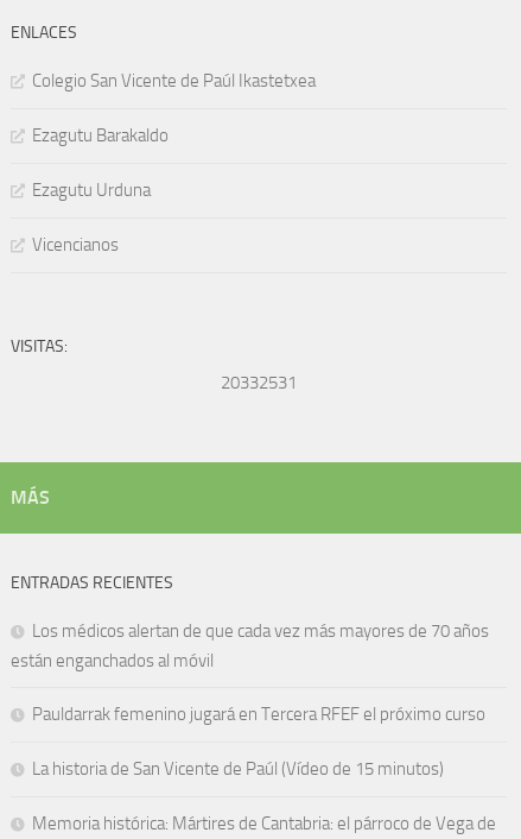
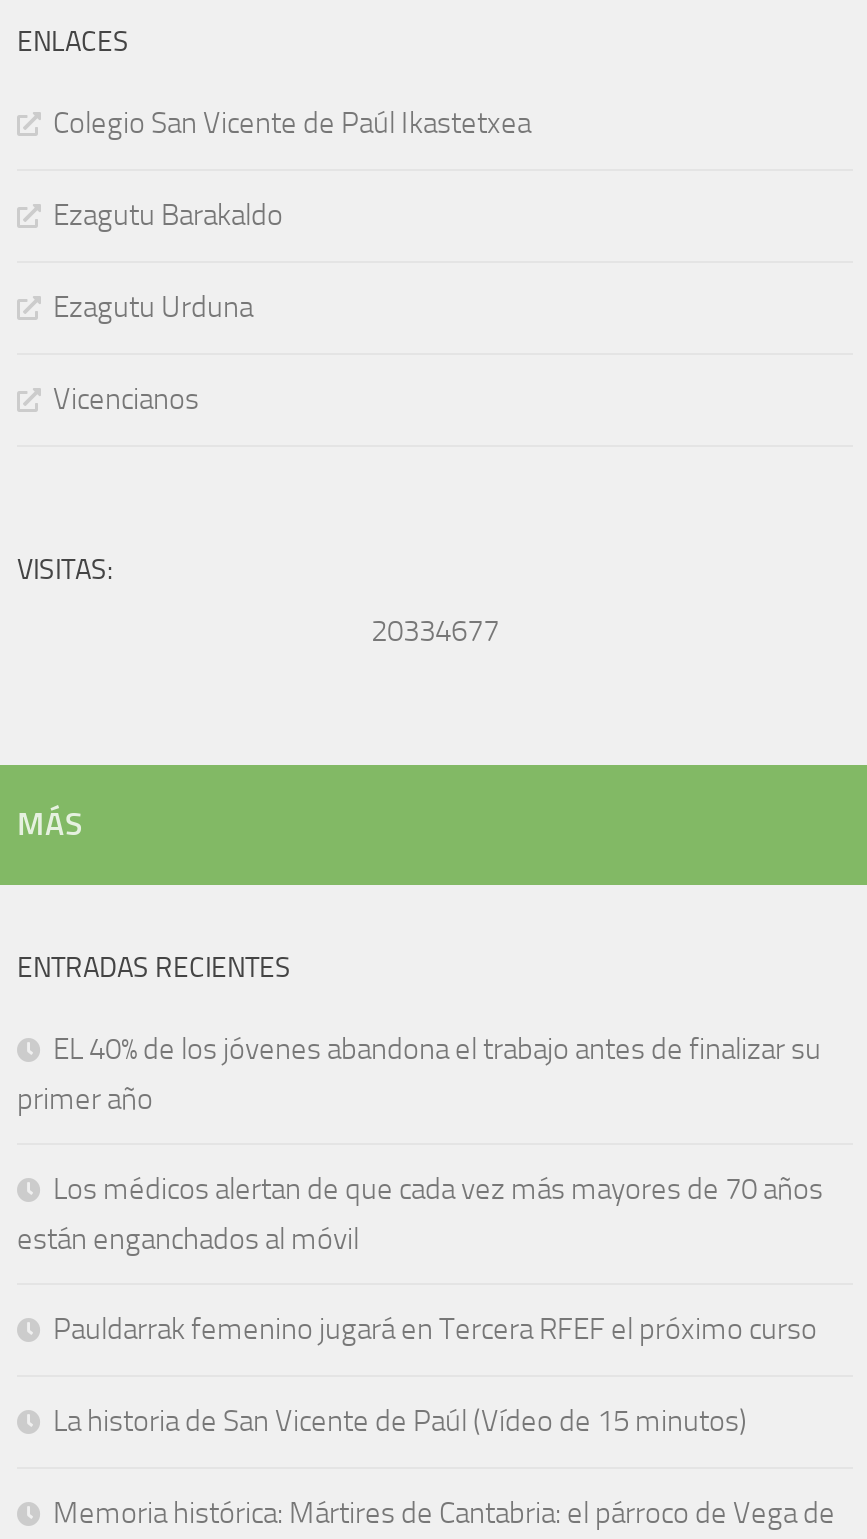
- 20332531
+ 20334677

+ EL 40% de los jóvenes abandona el trabajo antes de finalizar su
+ primer año
